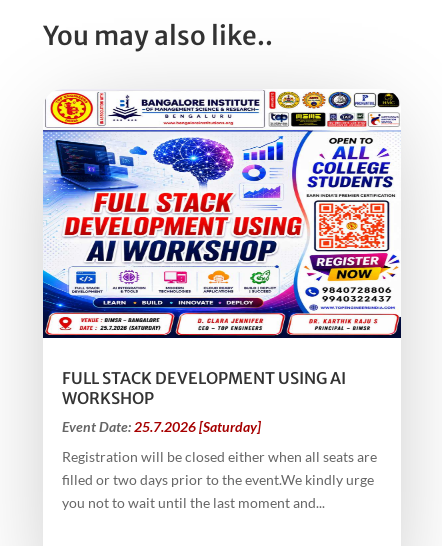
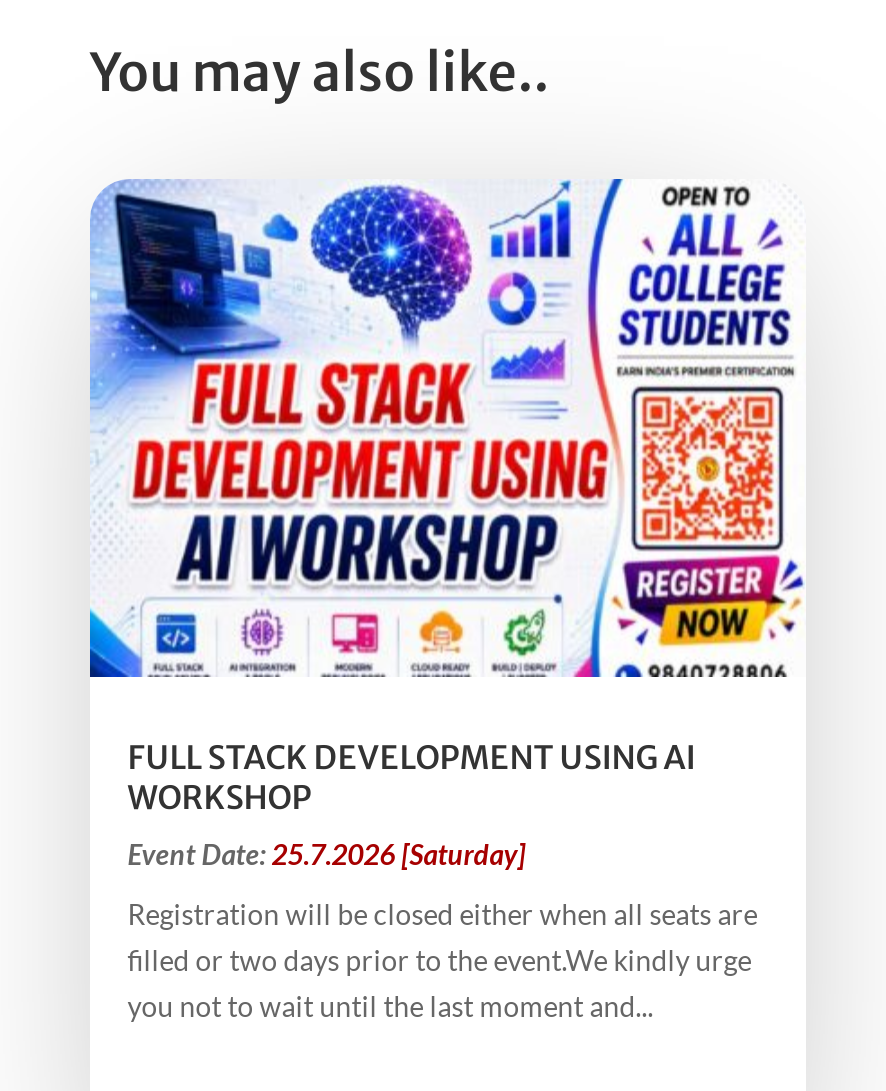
- [image]
+ [image]
